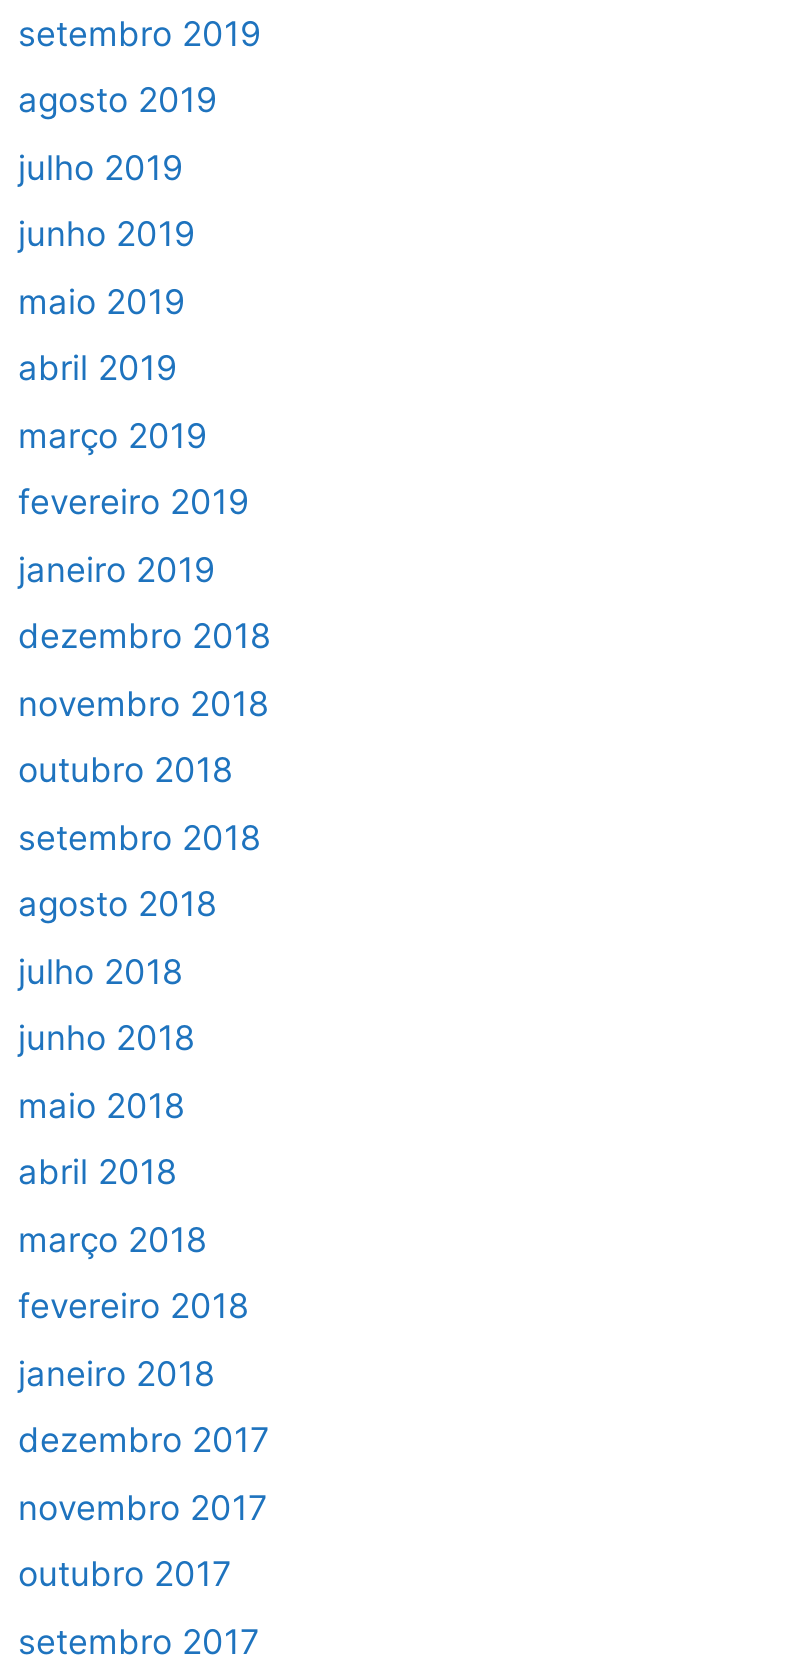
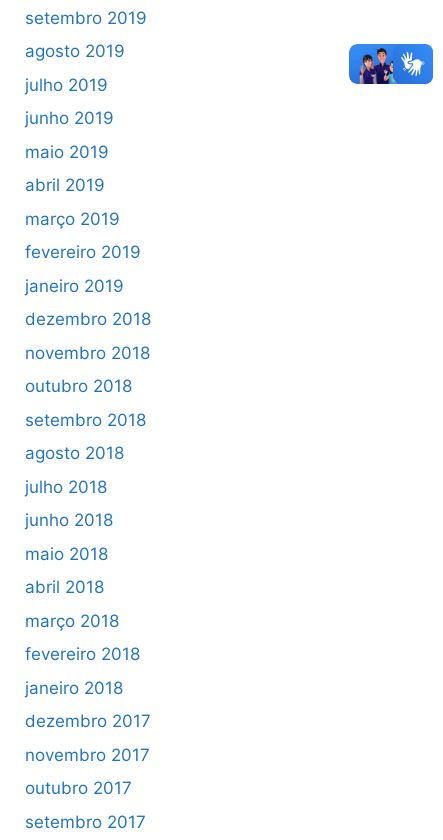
+ [image]
